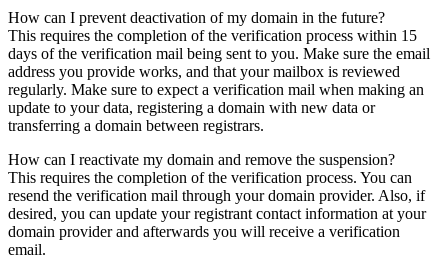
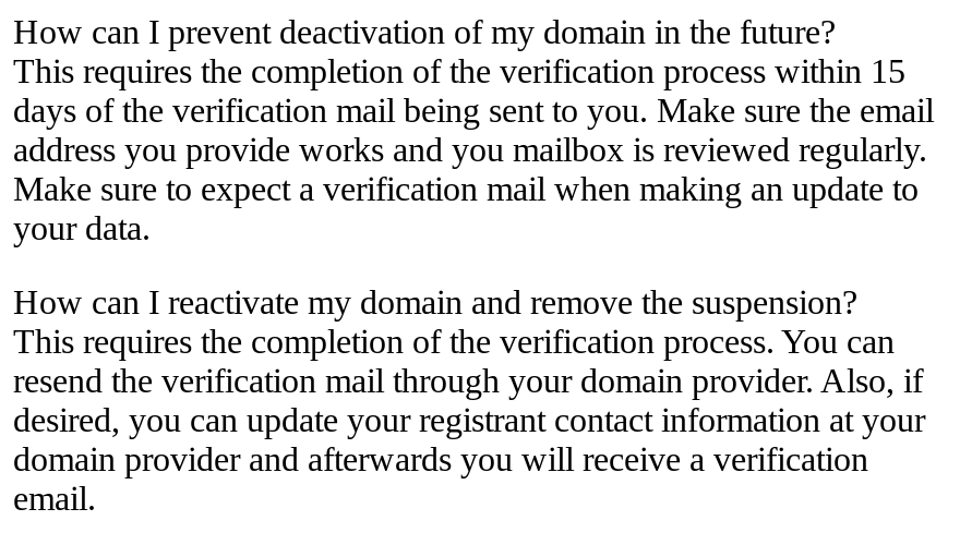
- address you provide works, and that your mailbox is reviewed
- regularly. Make sure to expect a verification mail when making an
- update to your data, registering a domain with new data or
- transferring a domain between registrars.
+ address you provide works and you mailbox is reviewed regularly.
+ Make sure to expect a verification mail when making an update to
+ your data.
